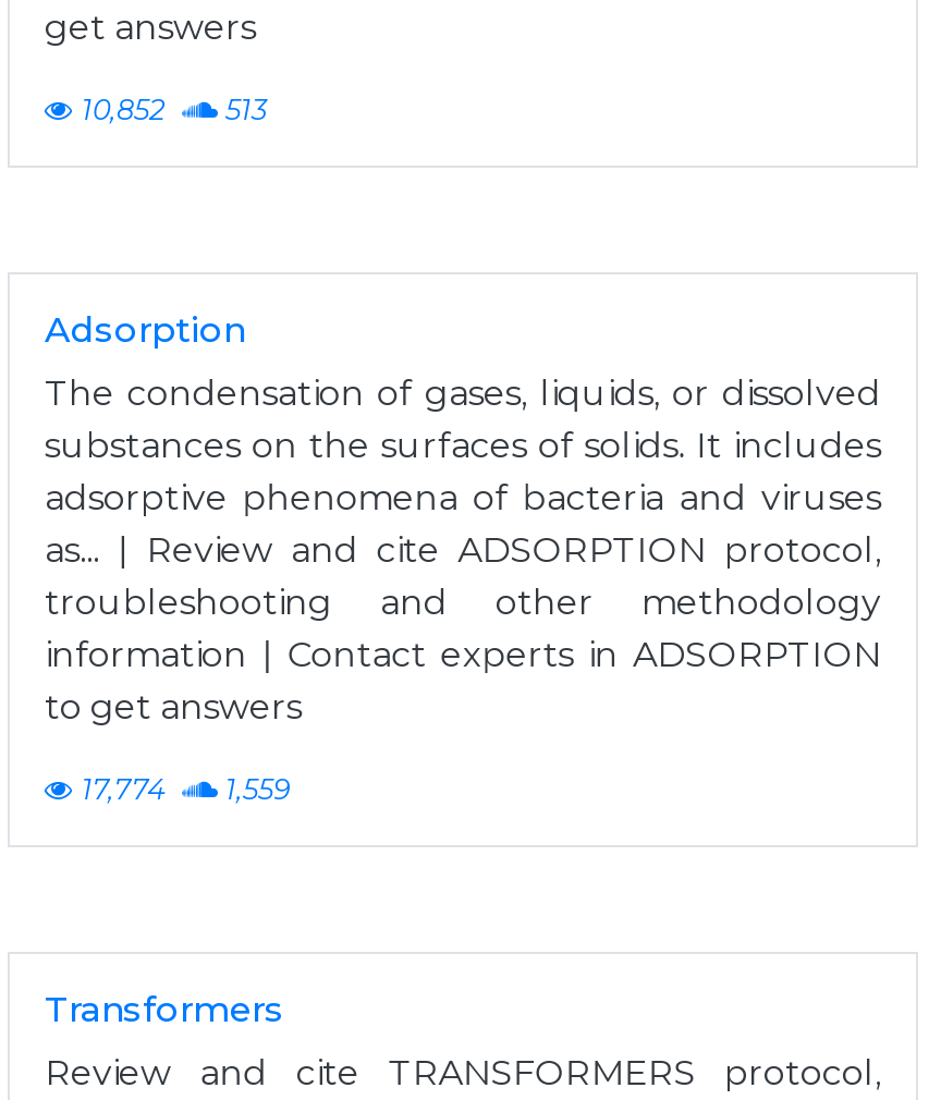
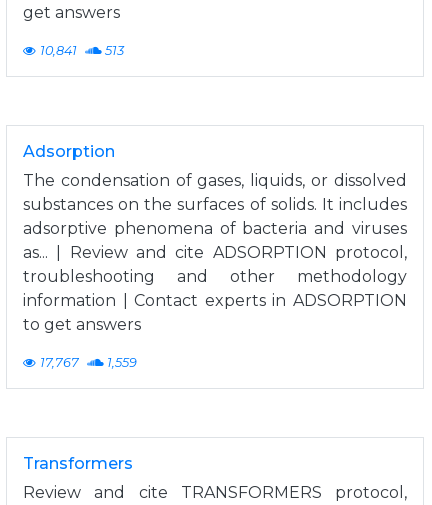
- 10,852 513
+ 10,841 513

- 17,774 1,559
+ 17,767 1,559
